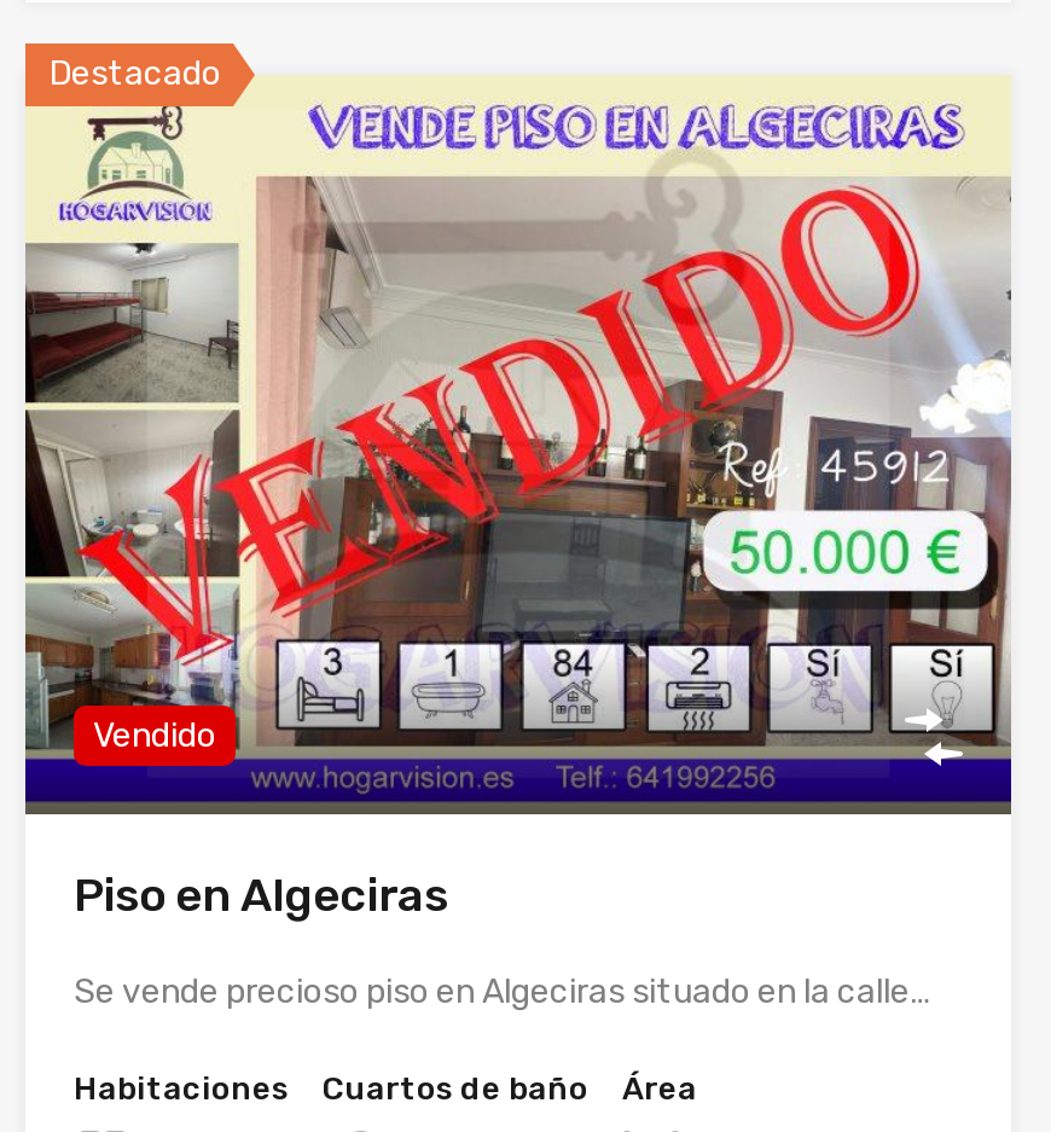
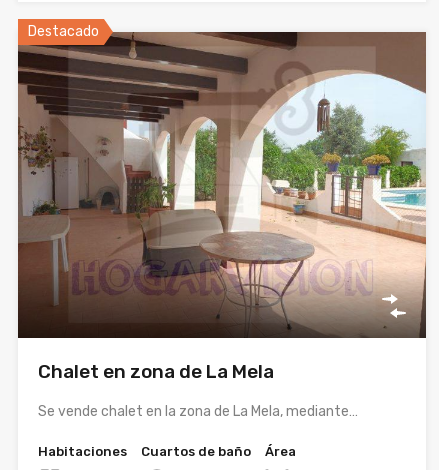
- [image]
- Vendido
- Piso en Algeciras
- Se vende precioso piso en Algeciras situado en la calle…
+ [image]
+ Chalet en zona de La Mela
+ Se vende chalet en la zona de La Mela, mediante…
